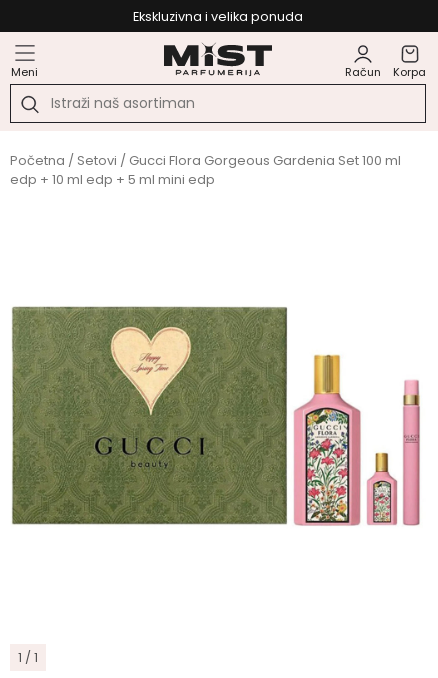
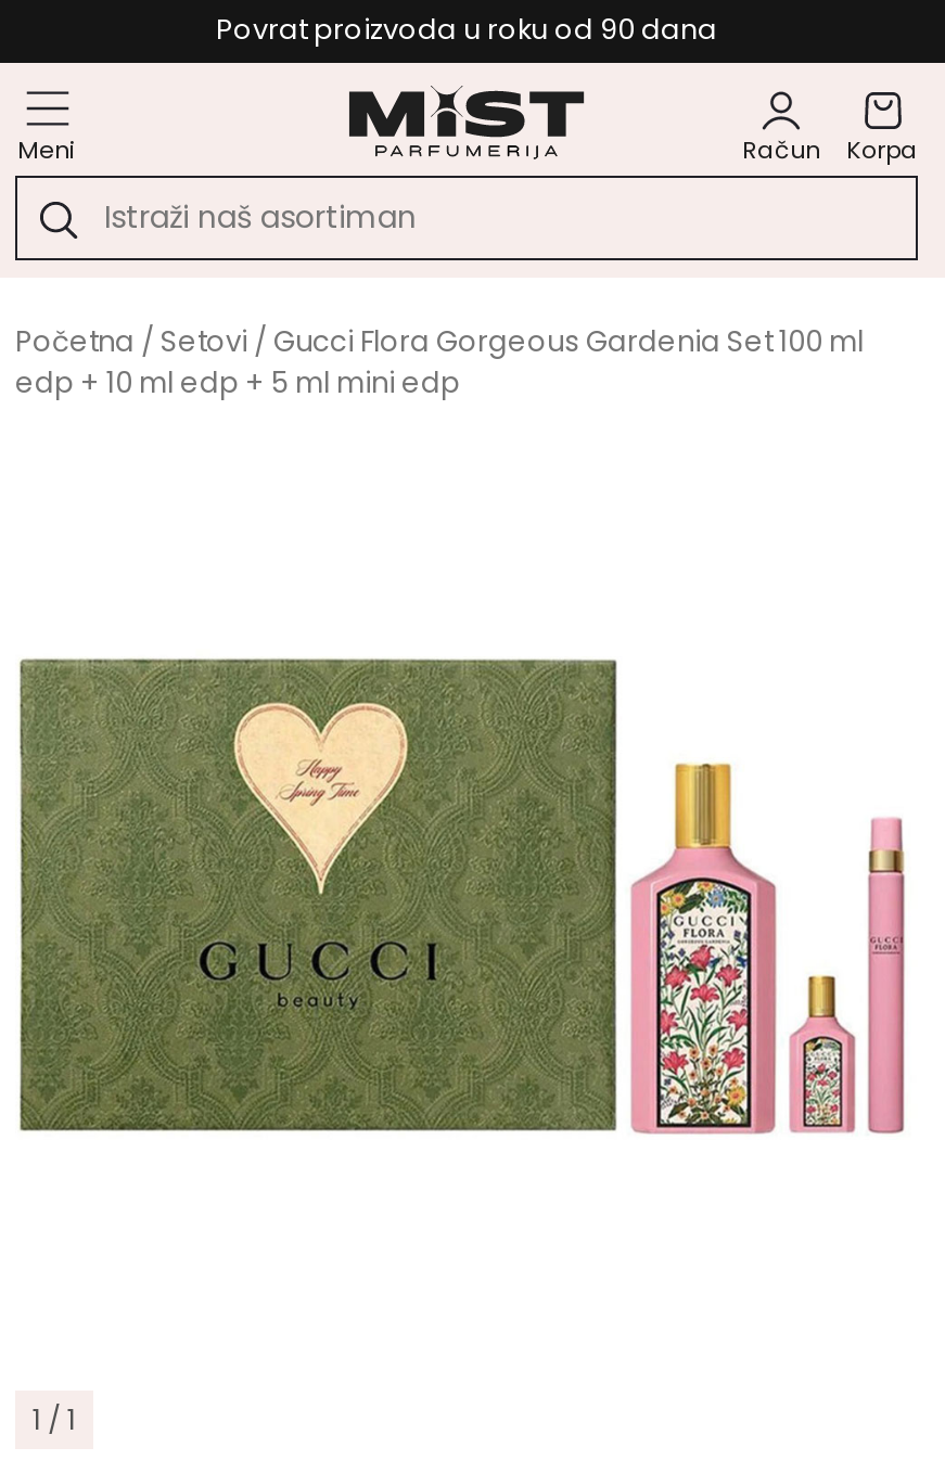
- Ekskluzivna i velika ponuda
+ Povrat proizvoda u roku od 90 dana
